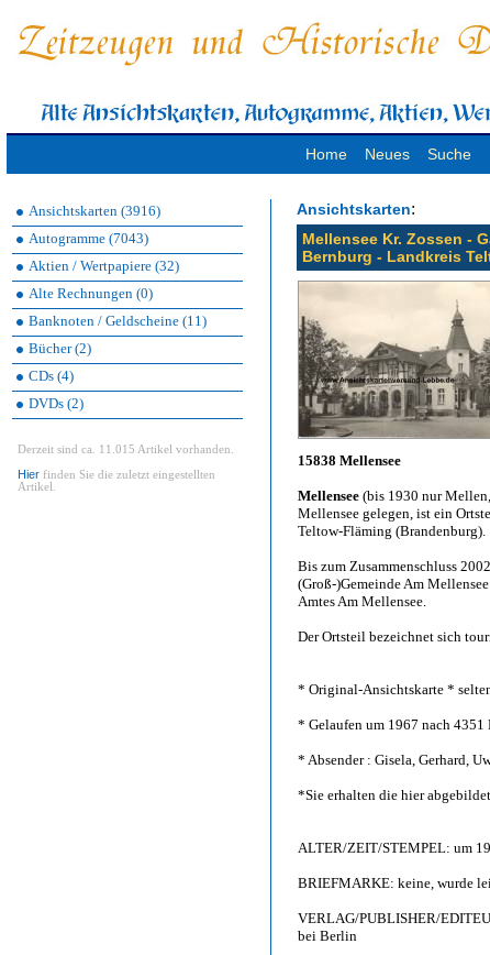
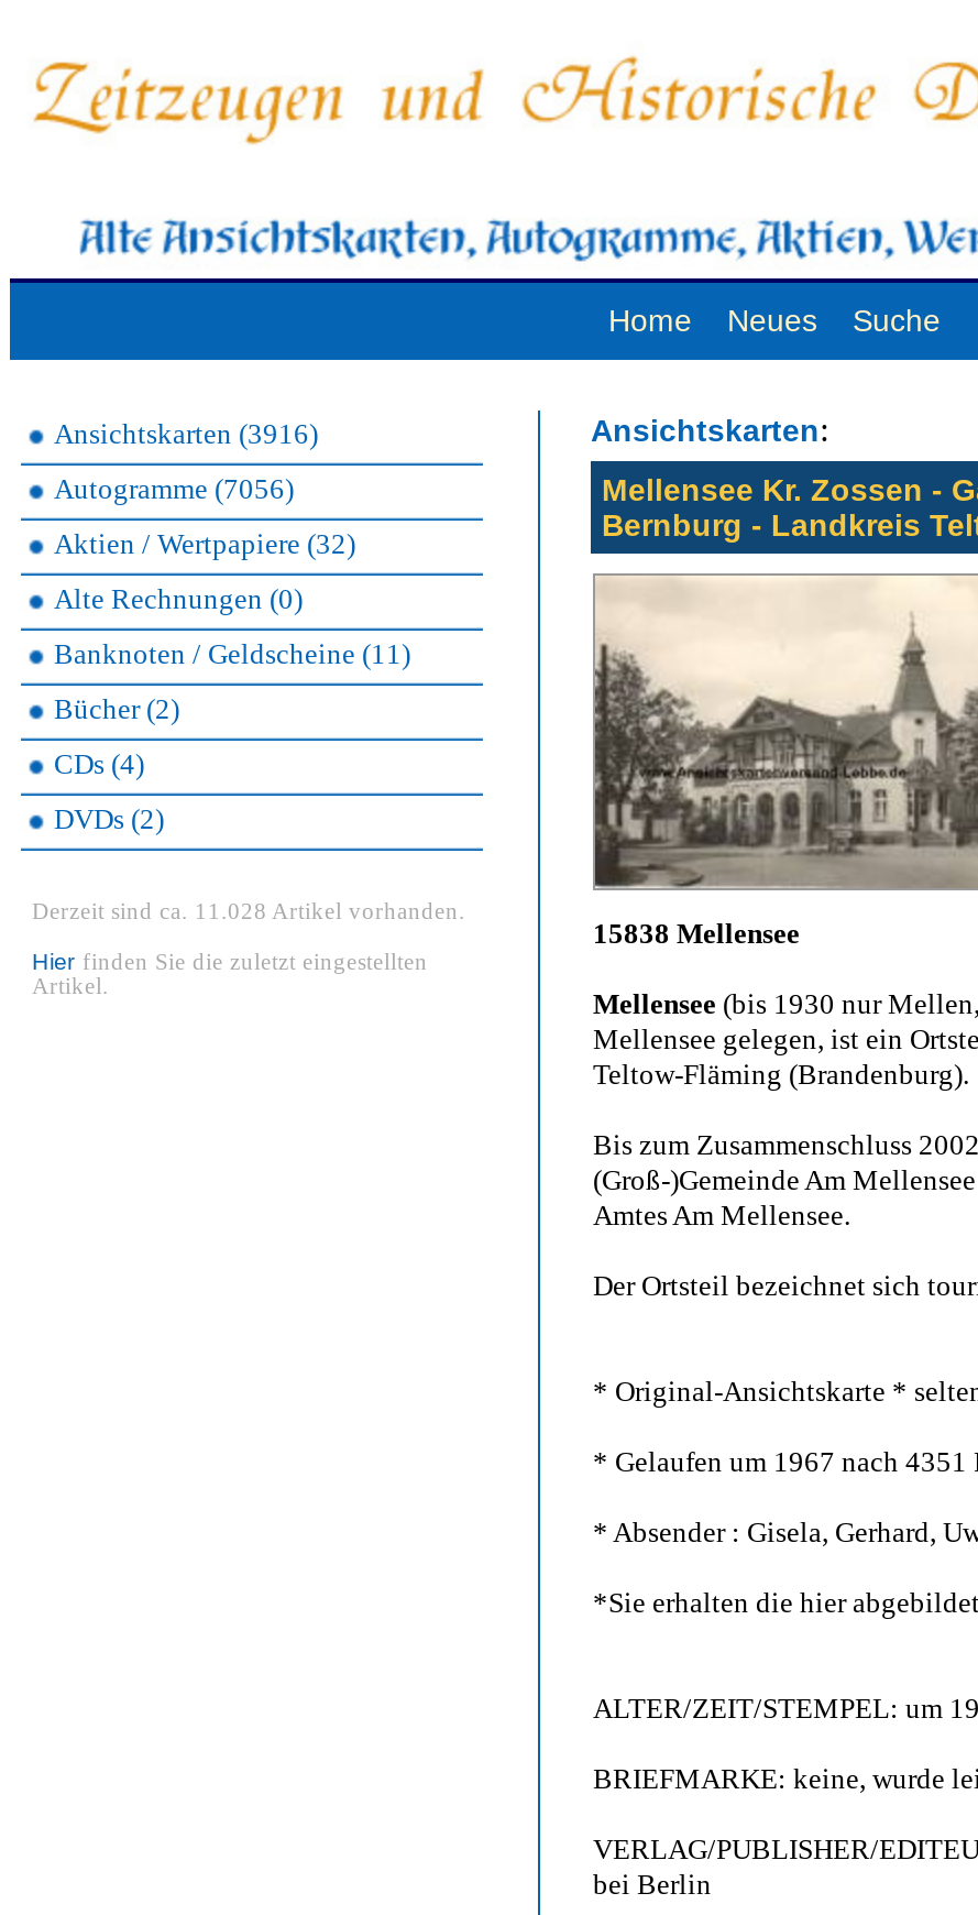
- Autogramme (7043)
+ Autogramme (7056)

- Derzeit sind ca. 11.015 Artikel vorhanden.
+ Derzeit sind ca. 11.028 Artikel vorhanden.
